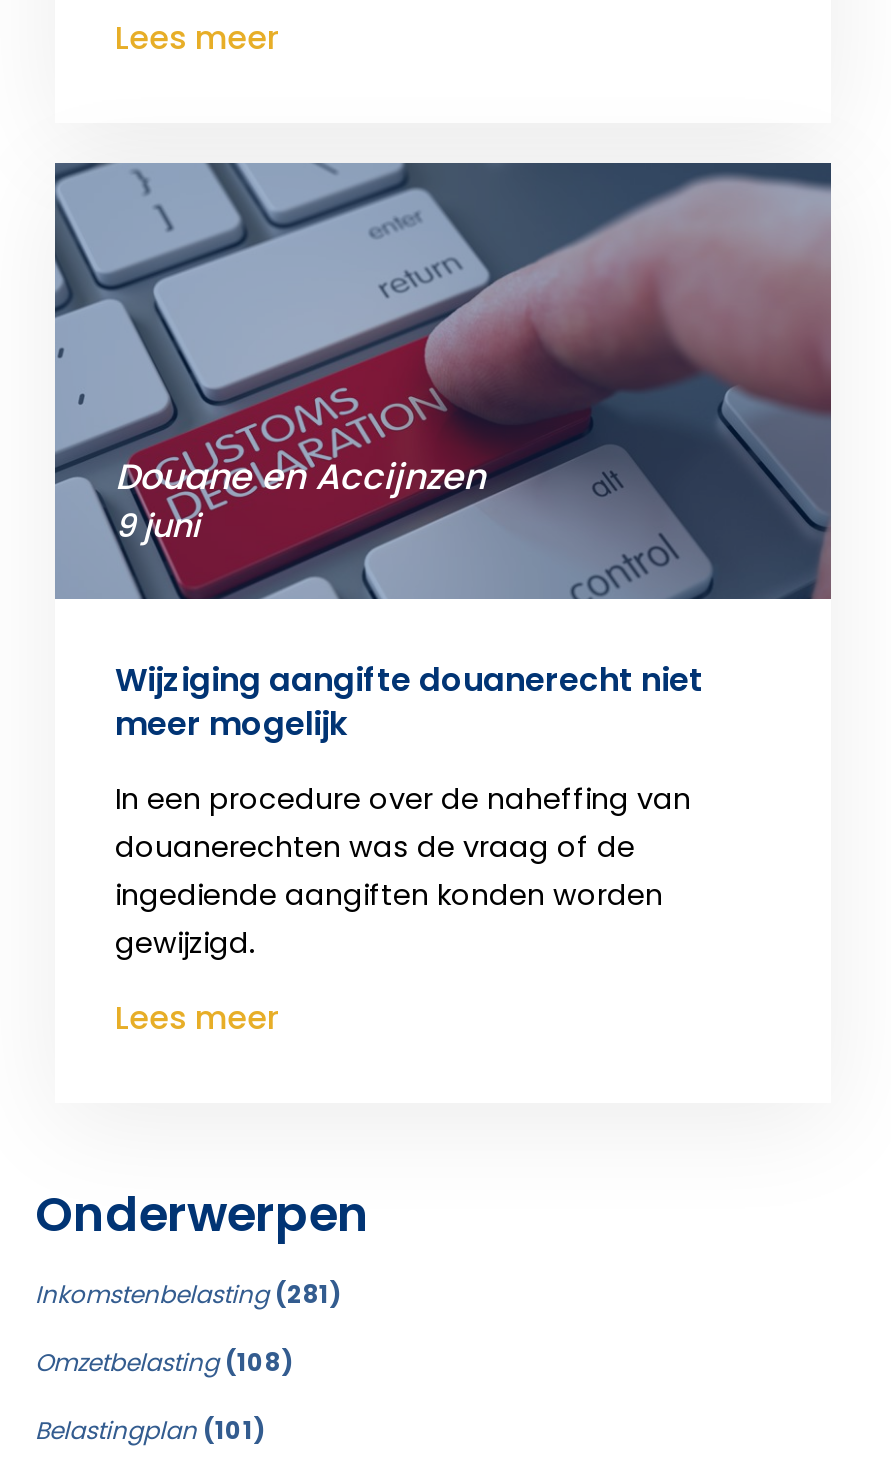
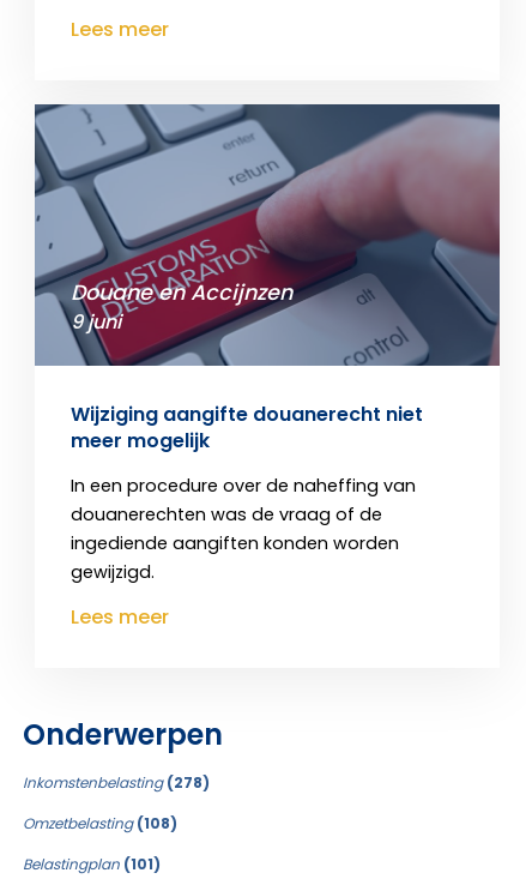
- Inkomstenbelasting (281)
+ Inkomstenbelasting (278)
